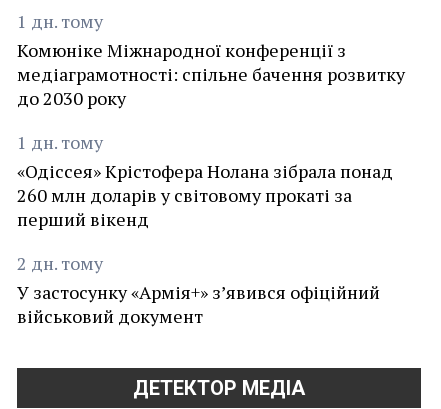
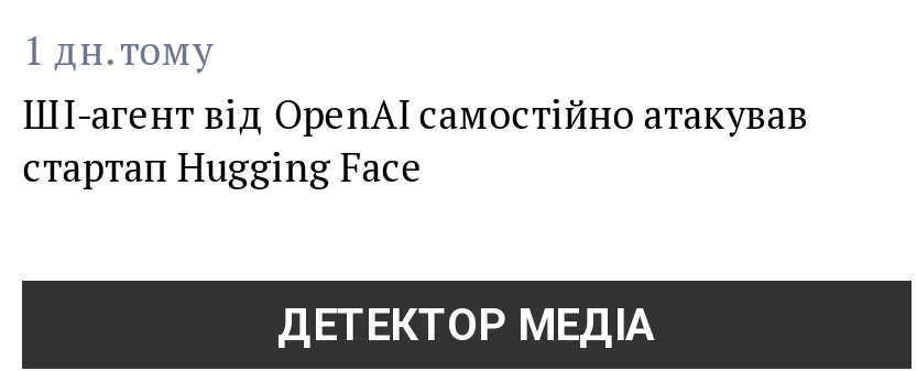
- Комюніке Міжнародної конференції з
- медіаграмотності: спільне бачення розвитку
- до 2030 року
- 1 дн. тому
- «Одіссея» Крістофера Нолана зібрала понад
- 260 млн доларів у світовому прокаті за
- перший вікенд
- 2 дн. тому
- У застосунку «Армія+» зʼявився офіційний
- військовий документ
+ ШІ-агент від OpenAI самостійно атакував
+ стартап Hugging Face
